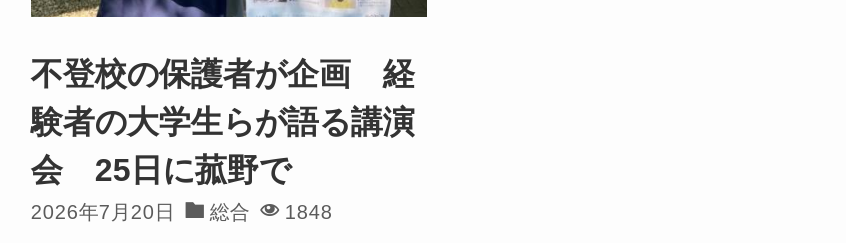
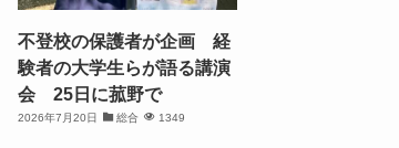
- 2026年7月20日 総合 1848
+ 2026年7月20日 総合 1349
